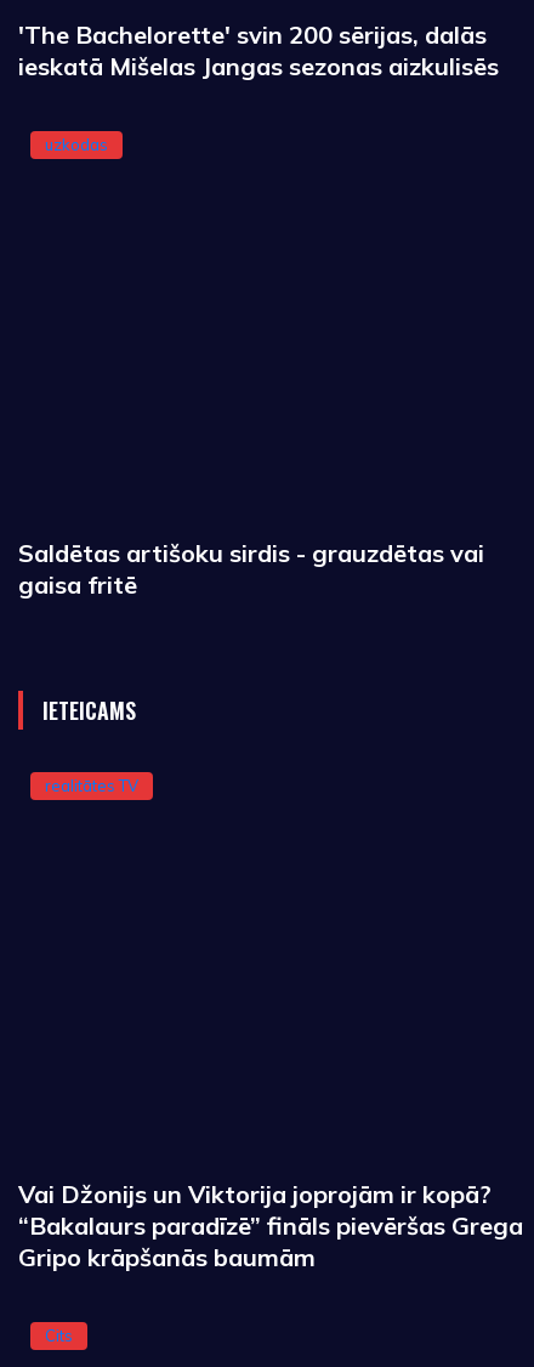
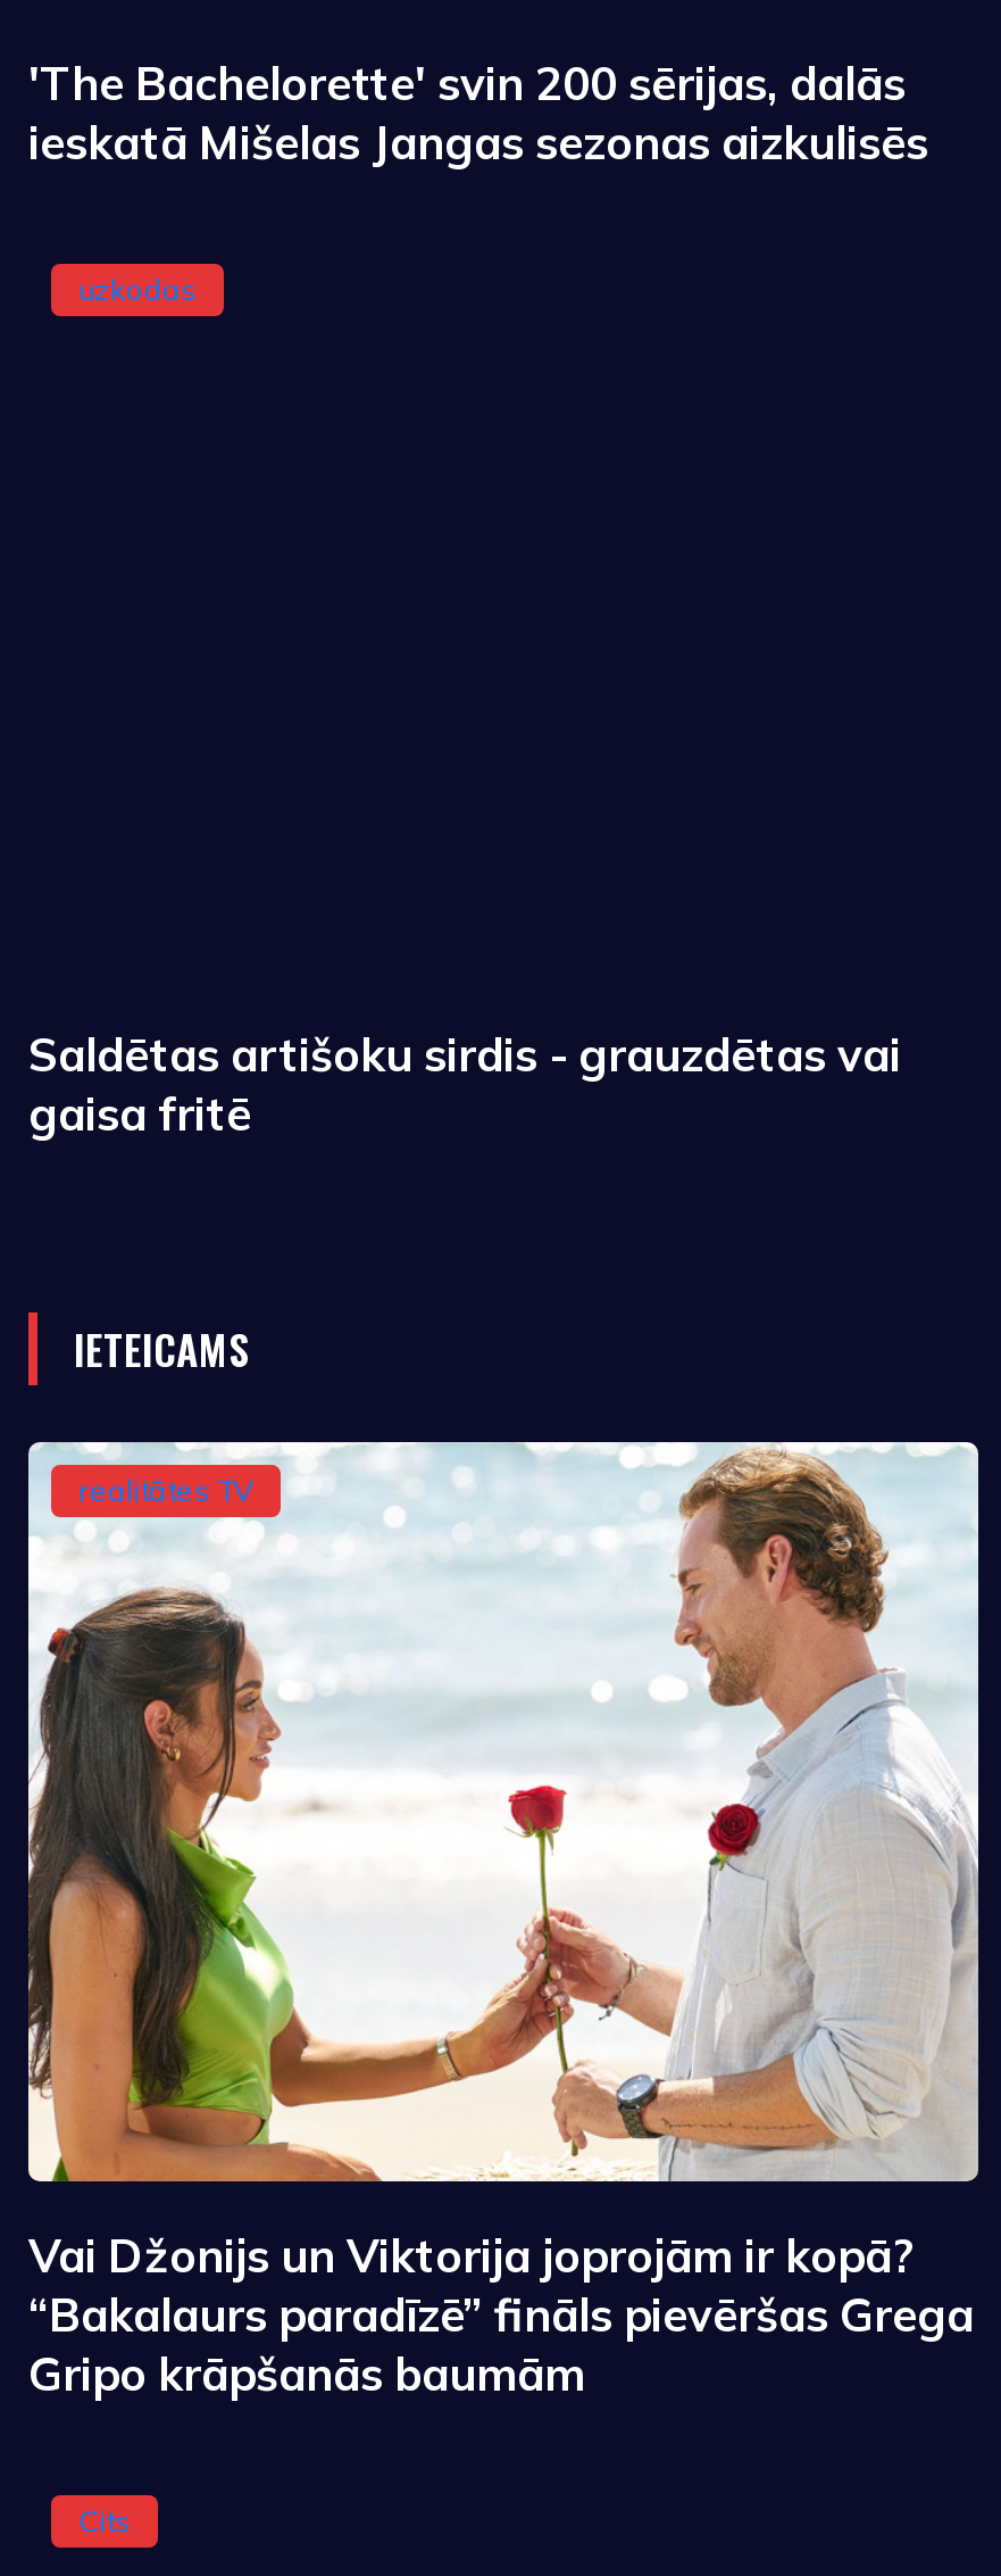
+ [image]
